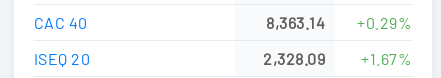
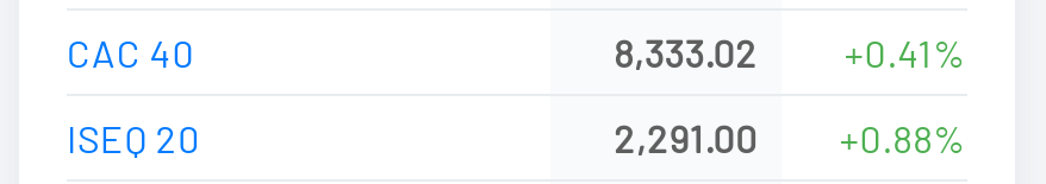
- 8,363.14
+ 8,333.02

- +0.29%
+ +0.41%

- 2,328.09
+ 2,291.00

- +1.67%
+ +0.88%
